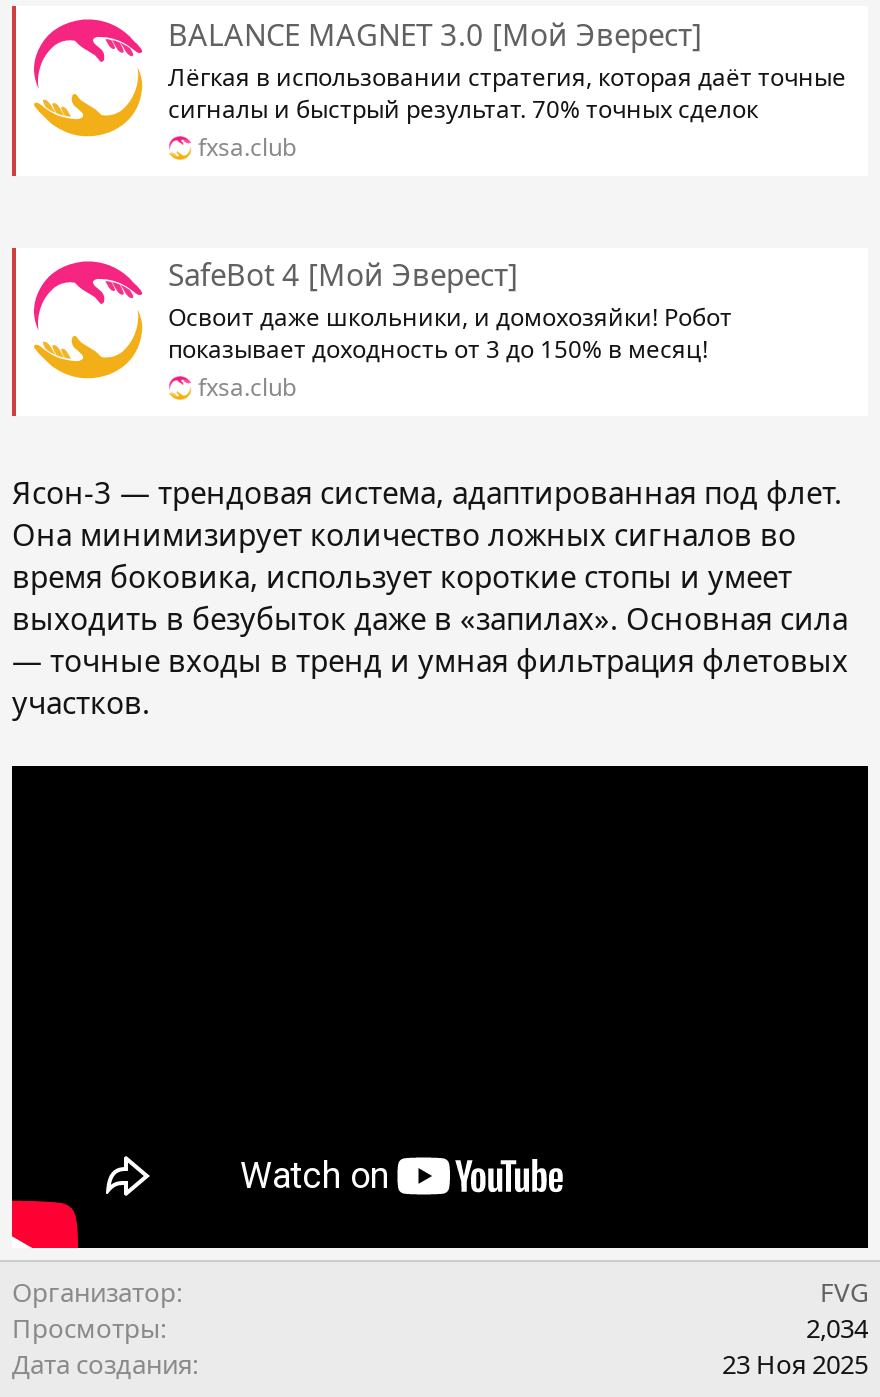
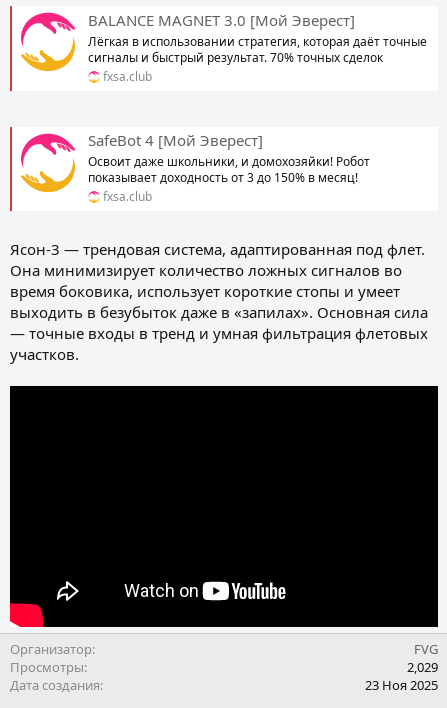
- 2,034
+ 2,029
